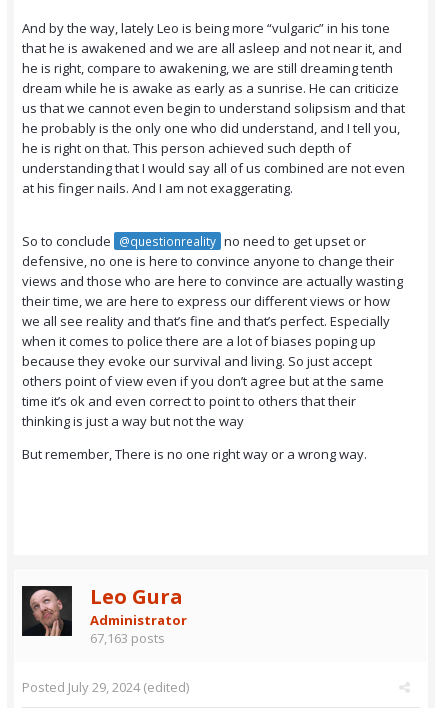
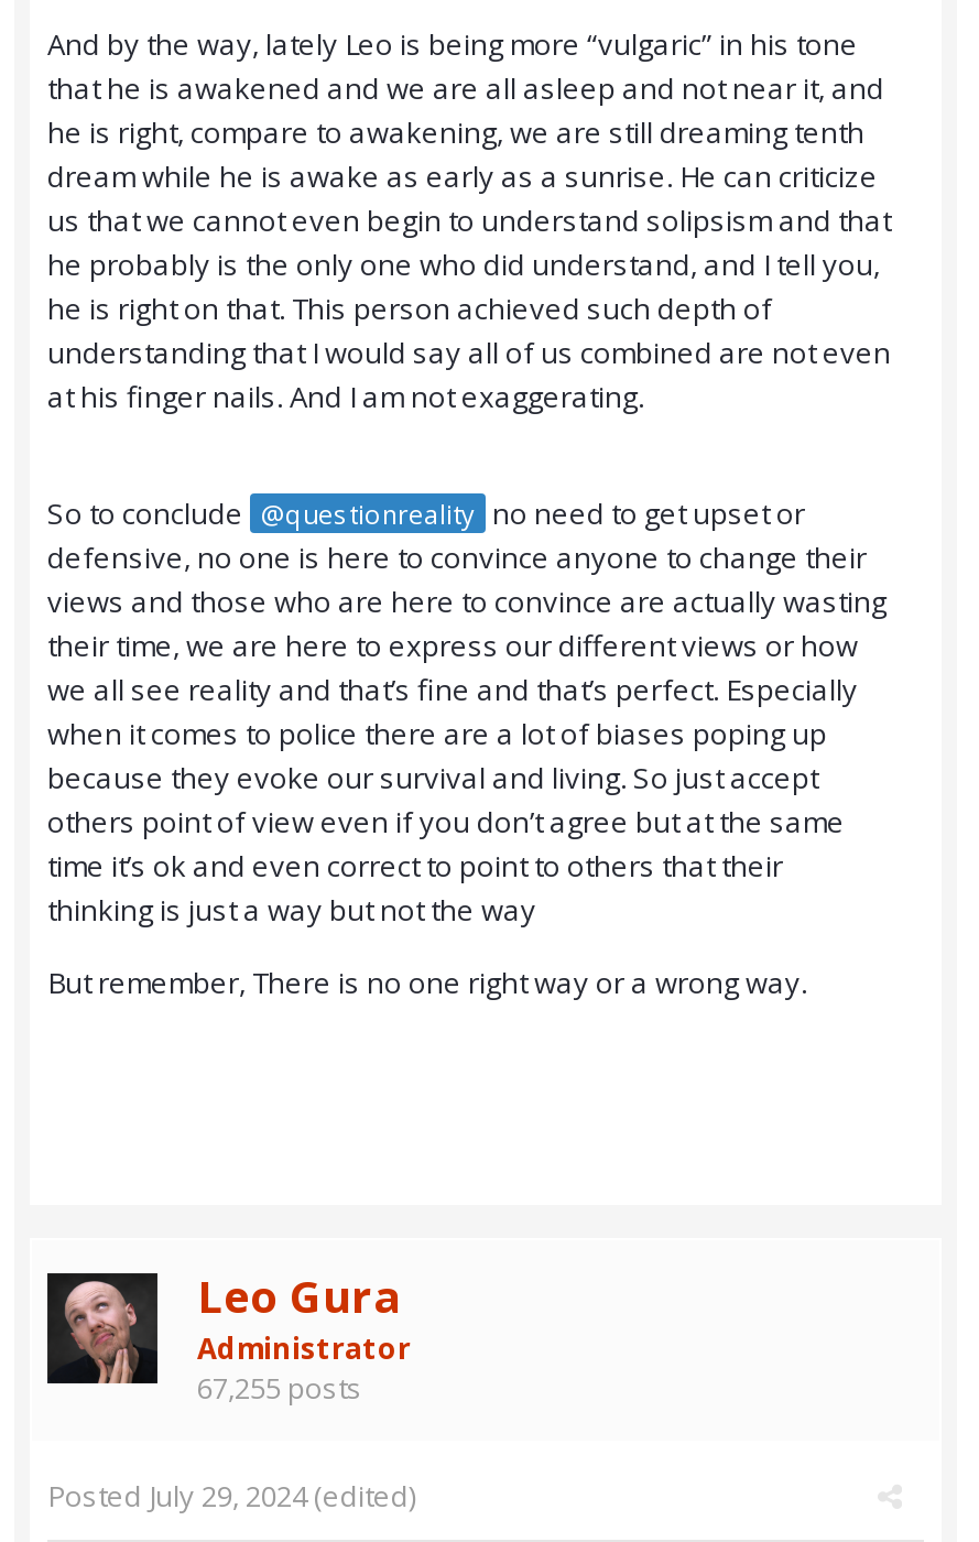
- 67,163 posts
+ 67,255 posts
